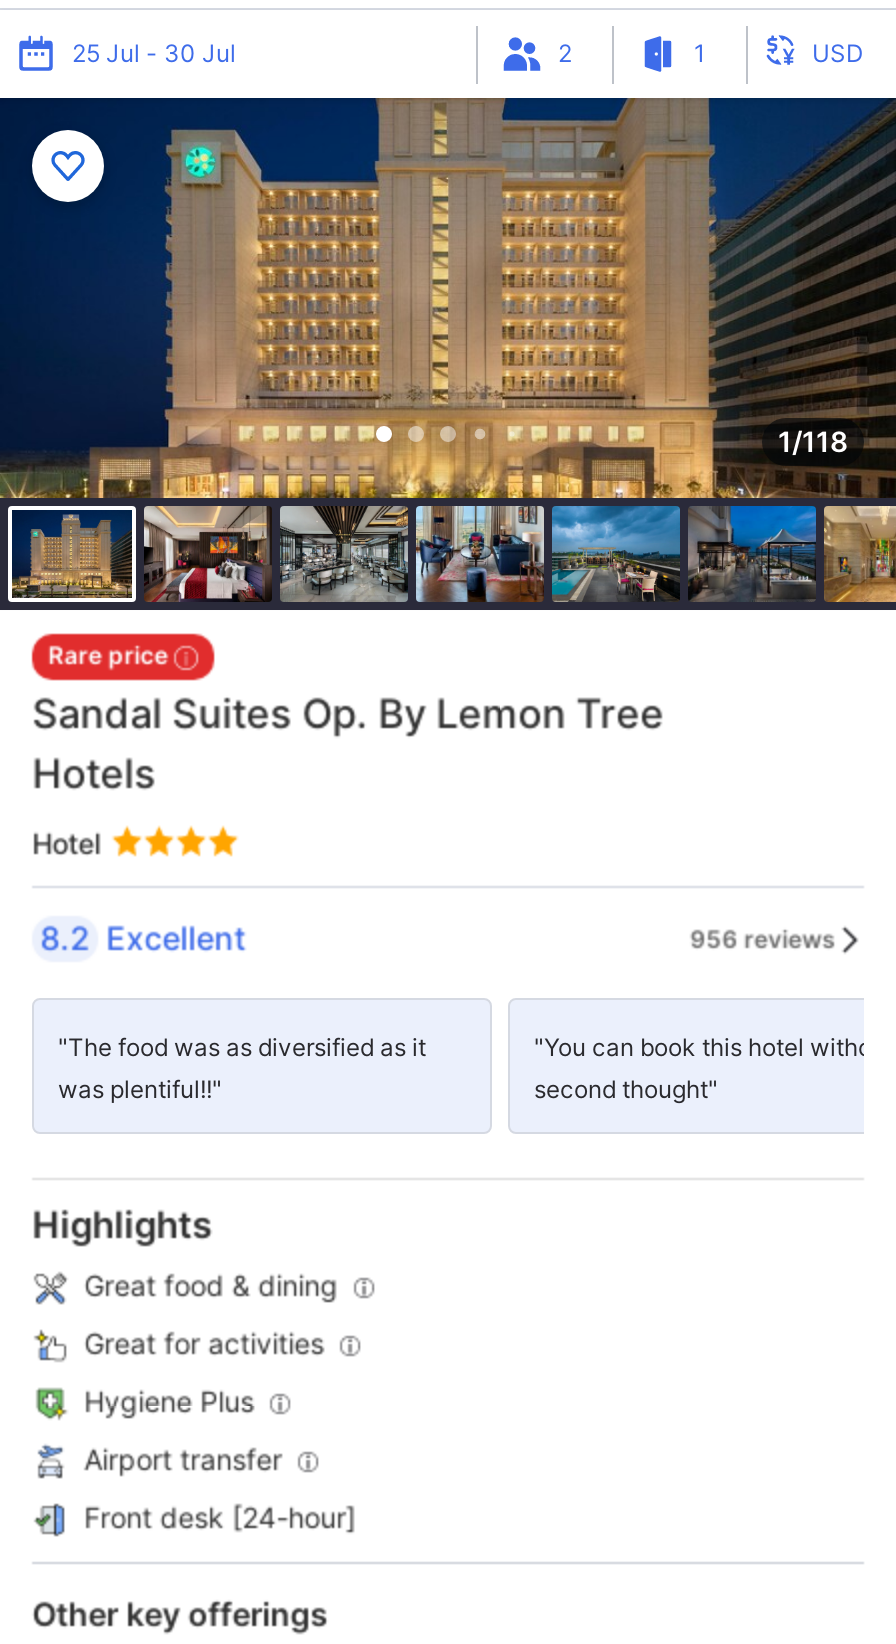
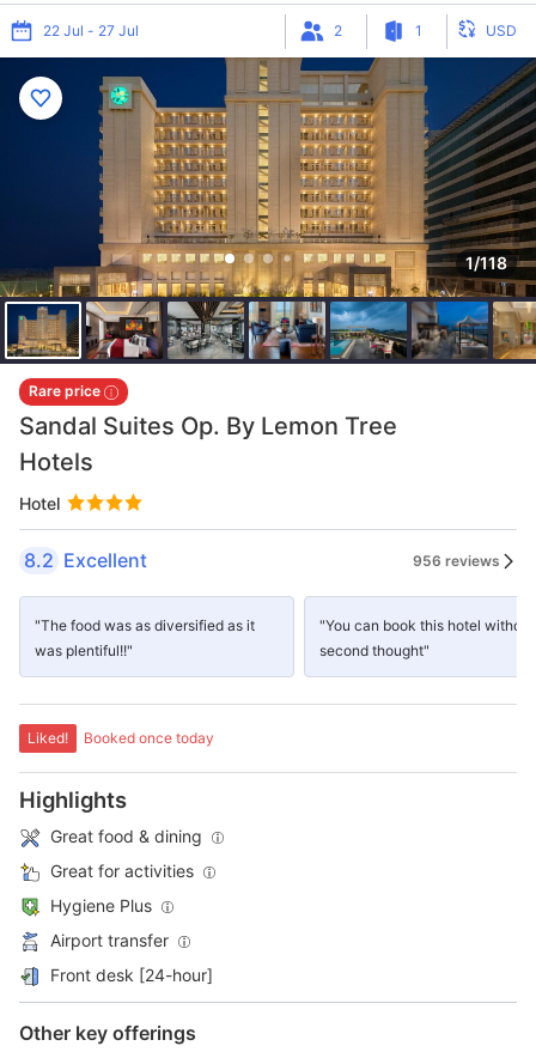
- 25 Jul - 30 Jul
+ 22 Jul - 27 Jul

+ Liked!
+ Booked once today
